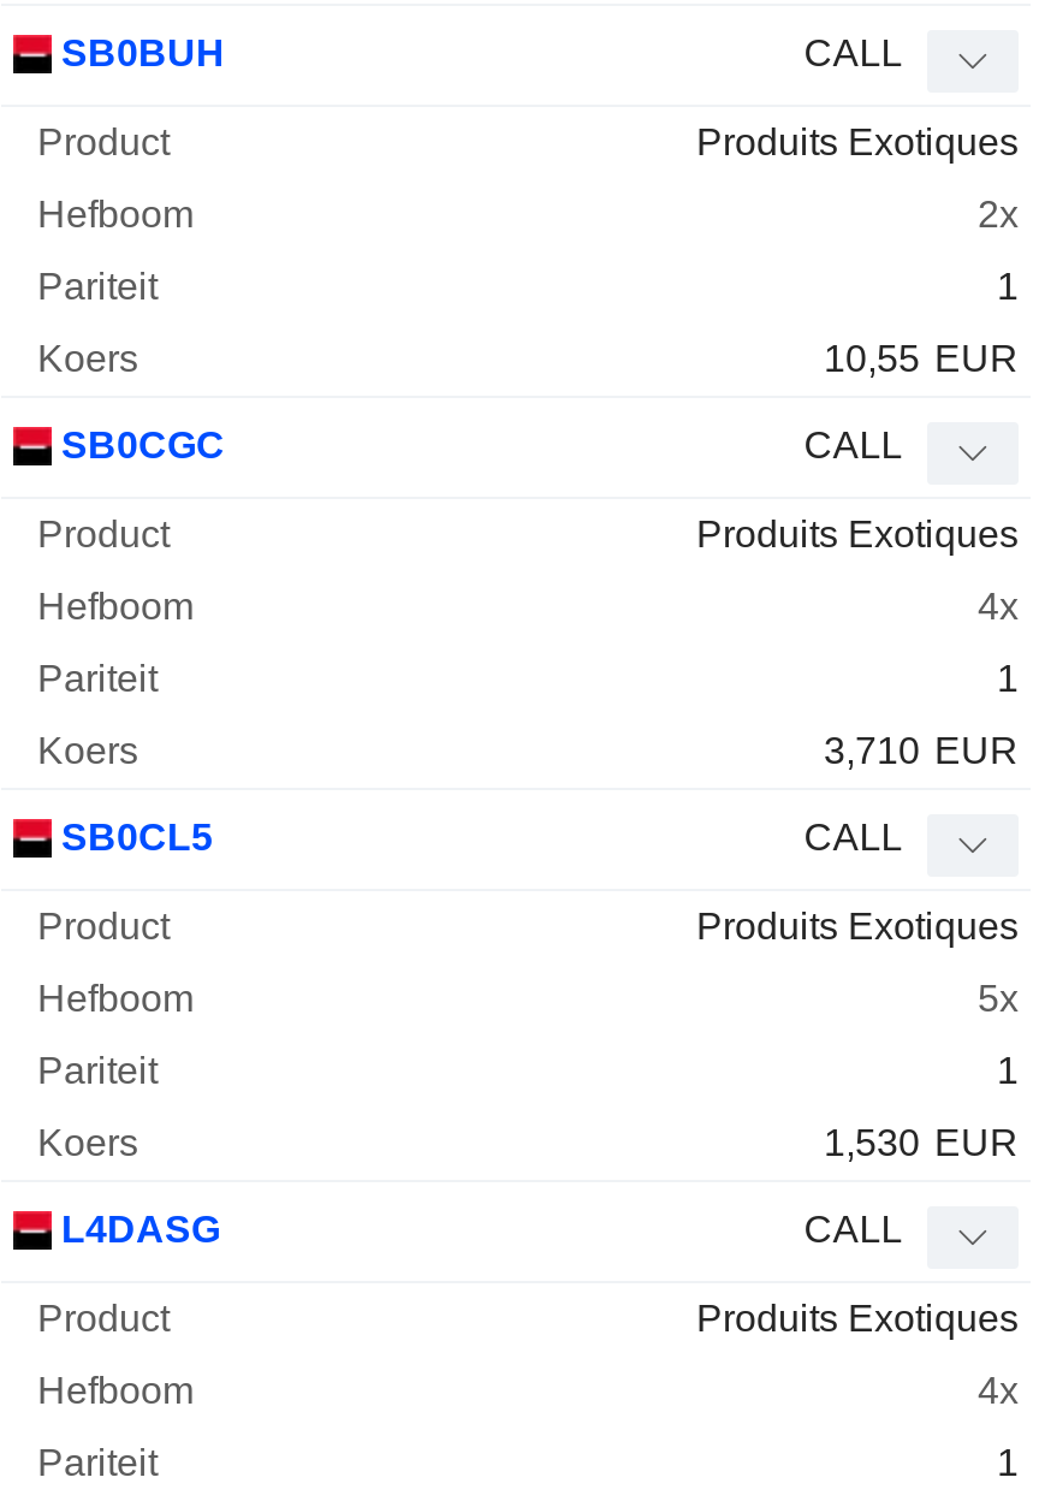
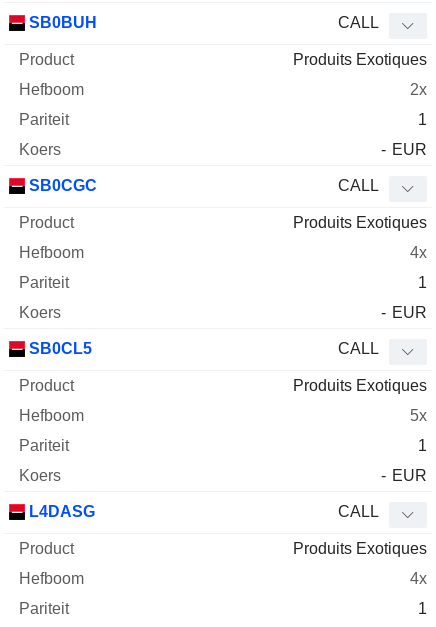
- 10,55 EUR
+ - EUR

- 3,710 EUR
+ - EUR

- 1,530 EUR
+ - EUR
